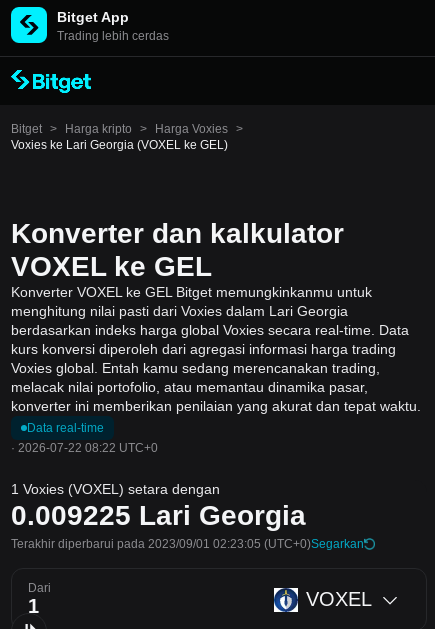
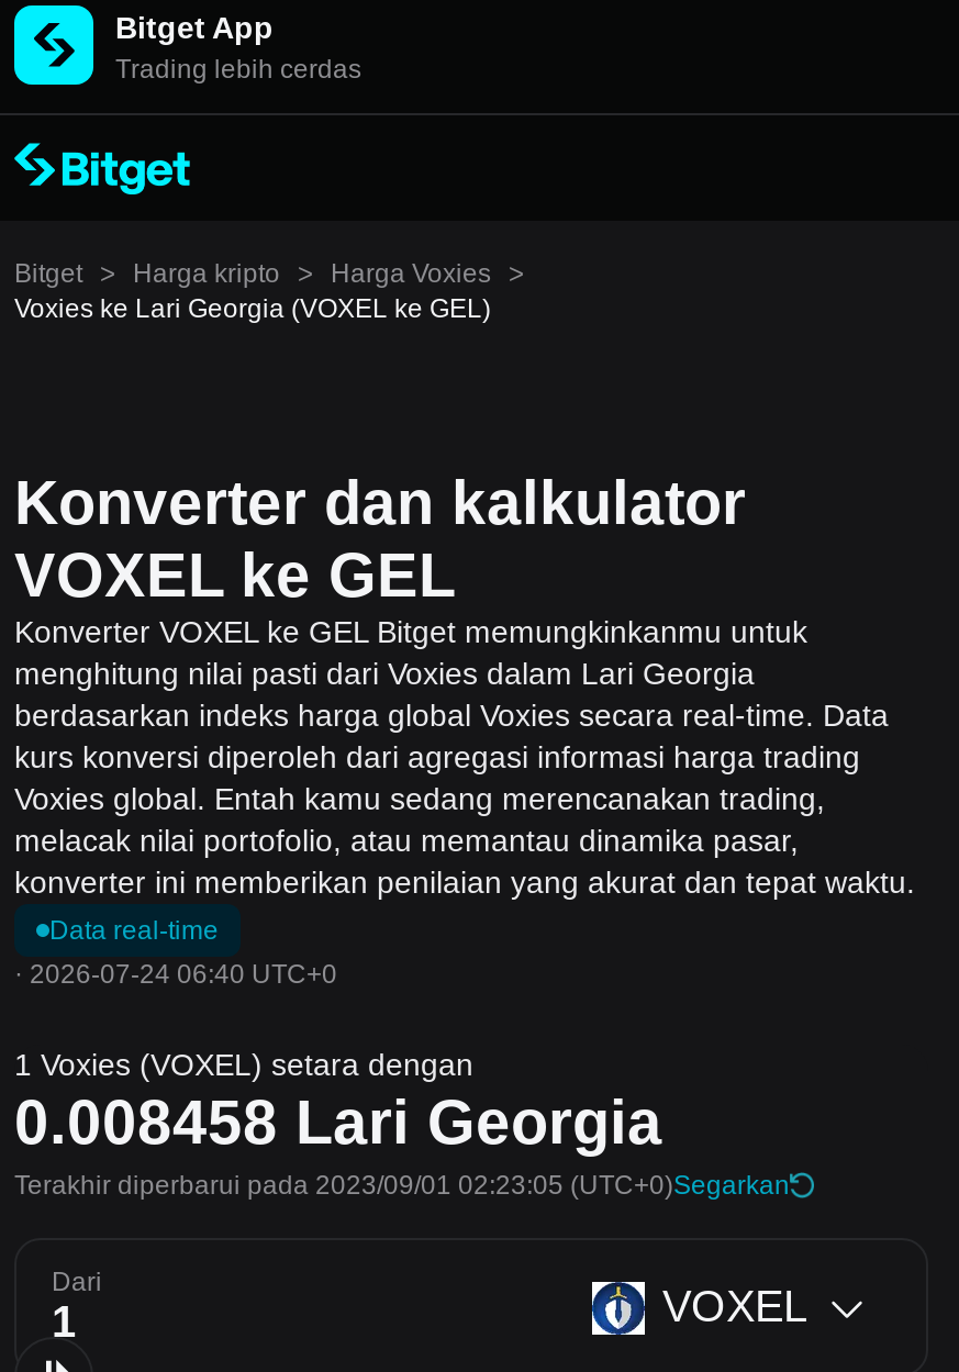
- · 2026-07-22 08:22 UTC+0
+ · 2026-07-24 06:40 UTC+0

- 0.009225 Lari Georgia
+ 0.008458 Lari Georgia
